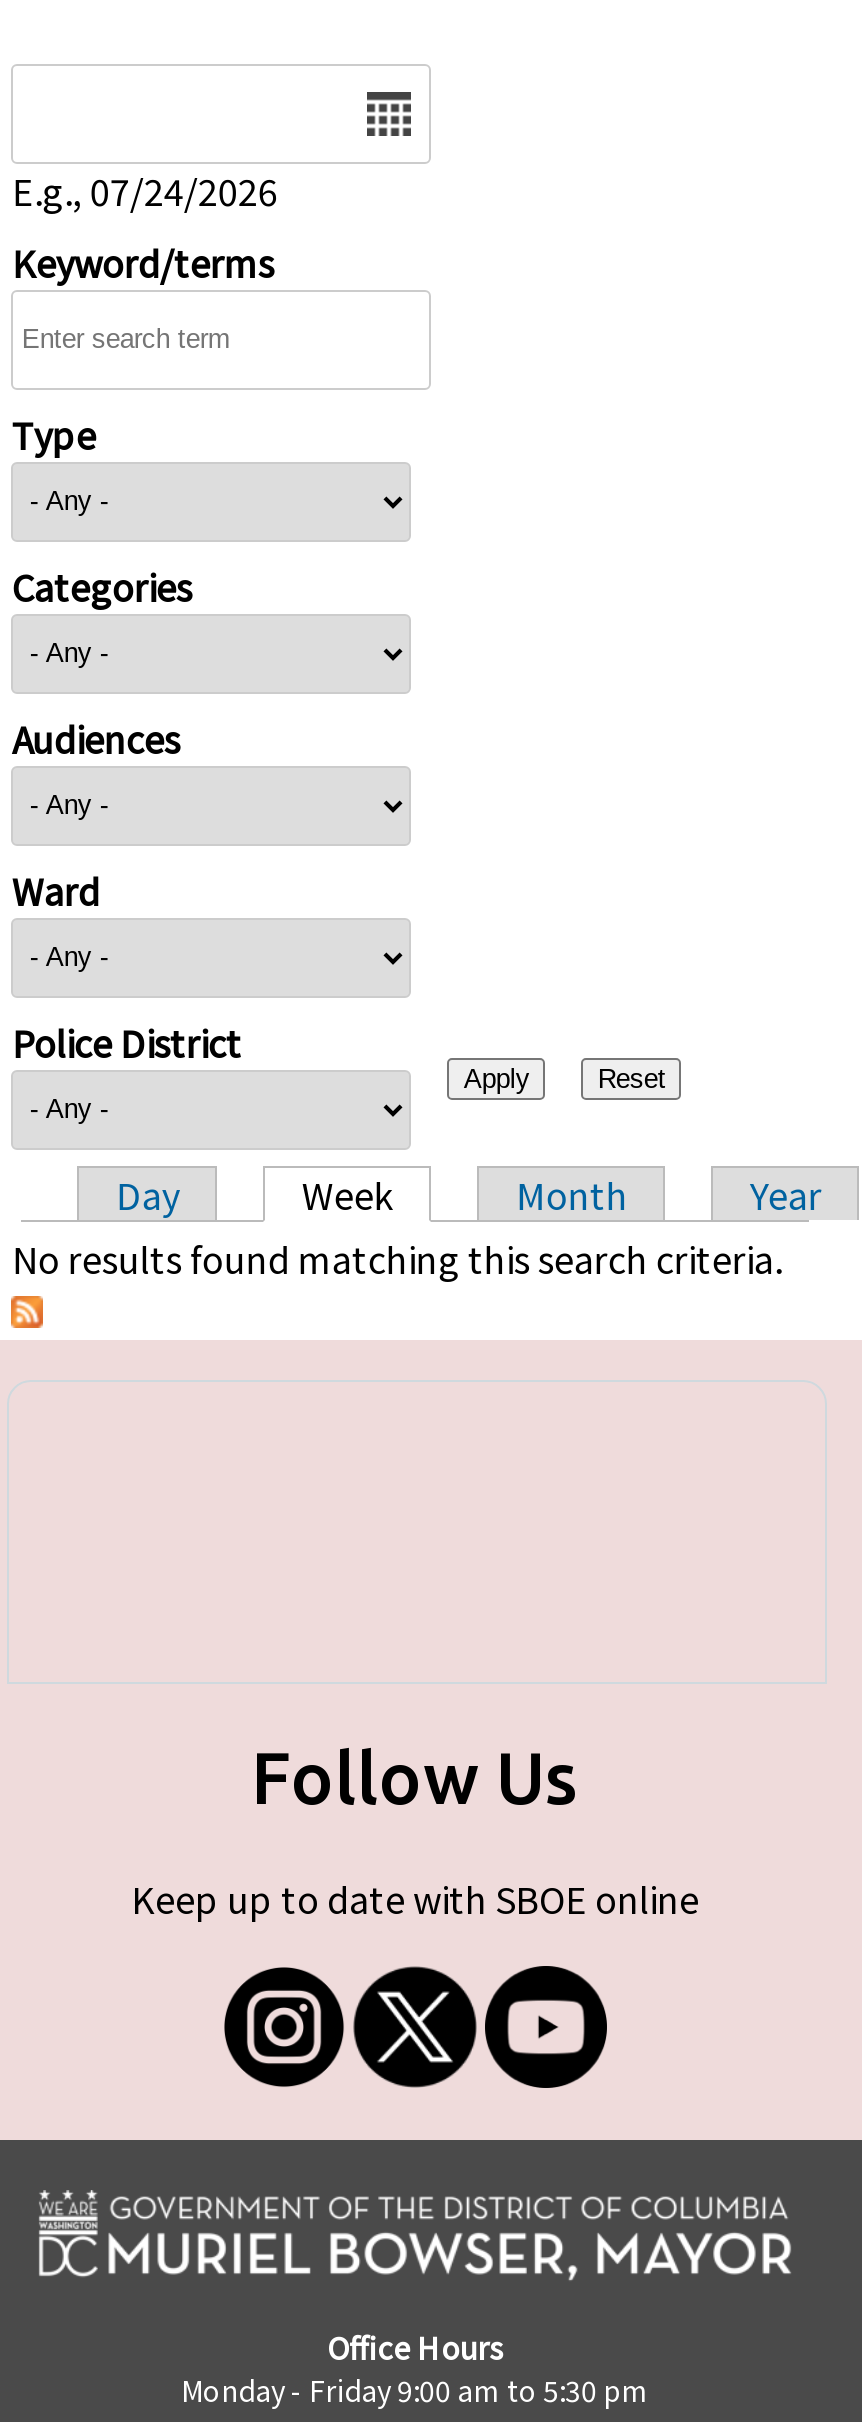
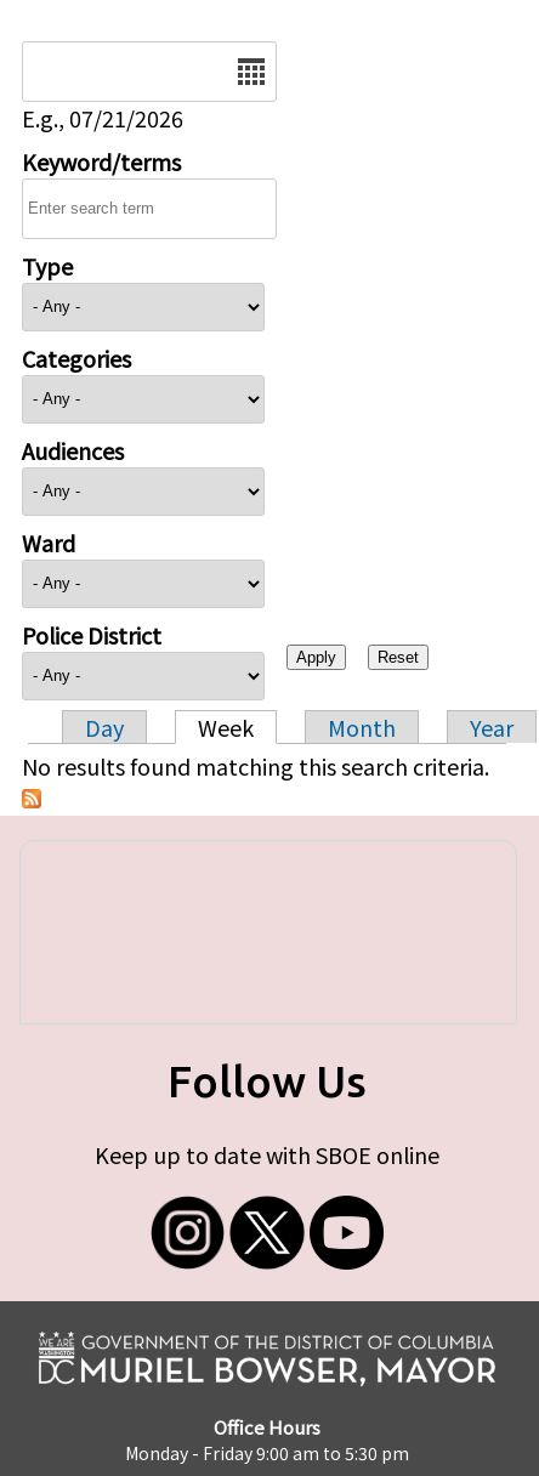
- E.g., 07/24/2026
+ E.g., 07/21/2026
